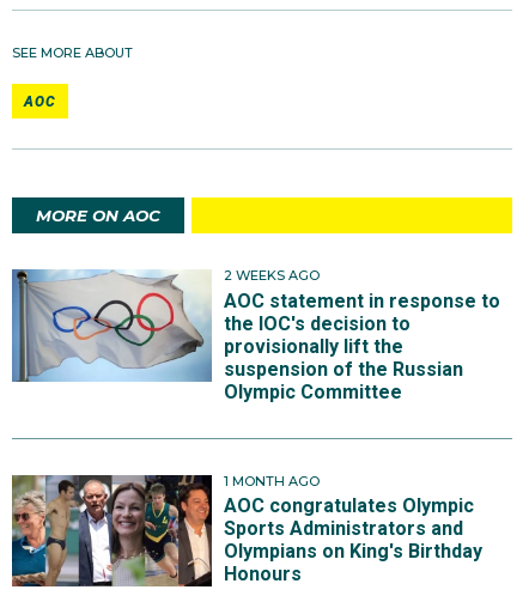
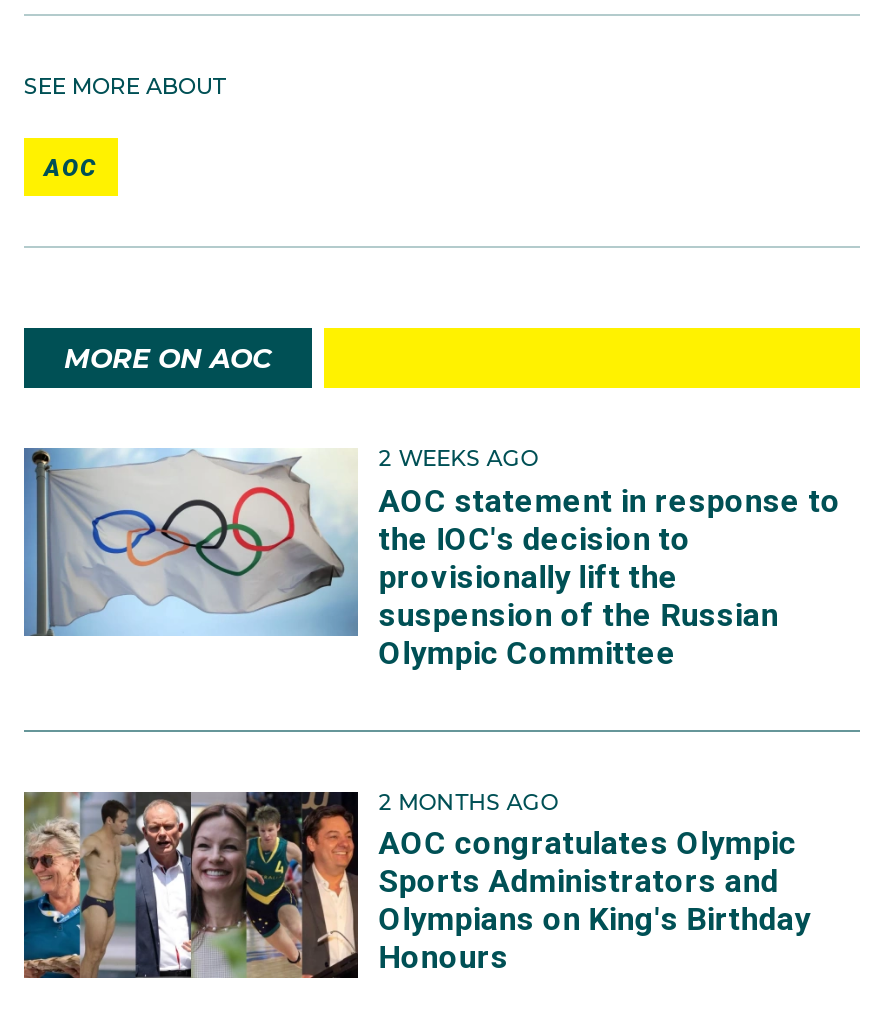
- 1 MONTH AGO
+ 2 MONTHS AGO
